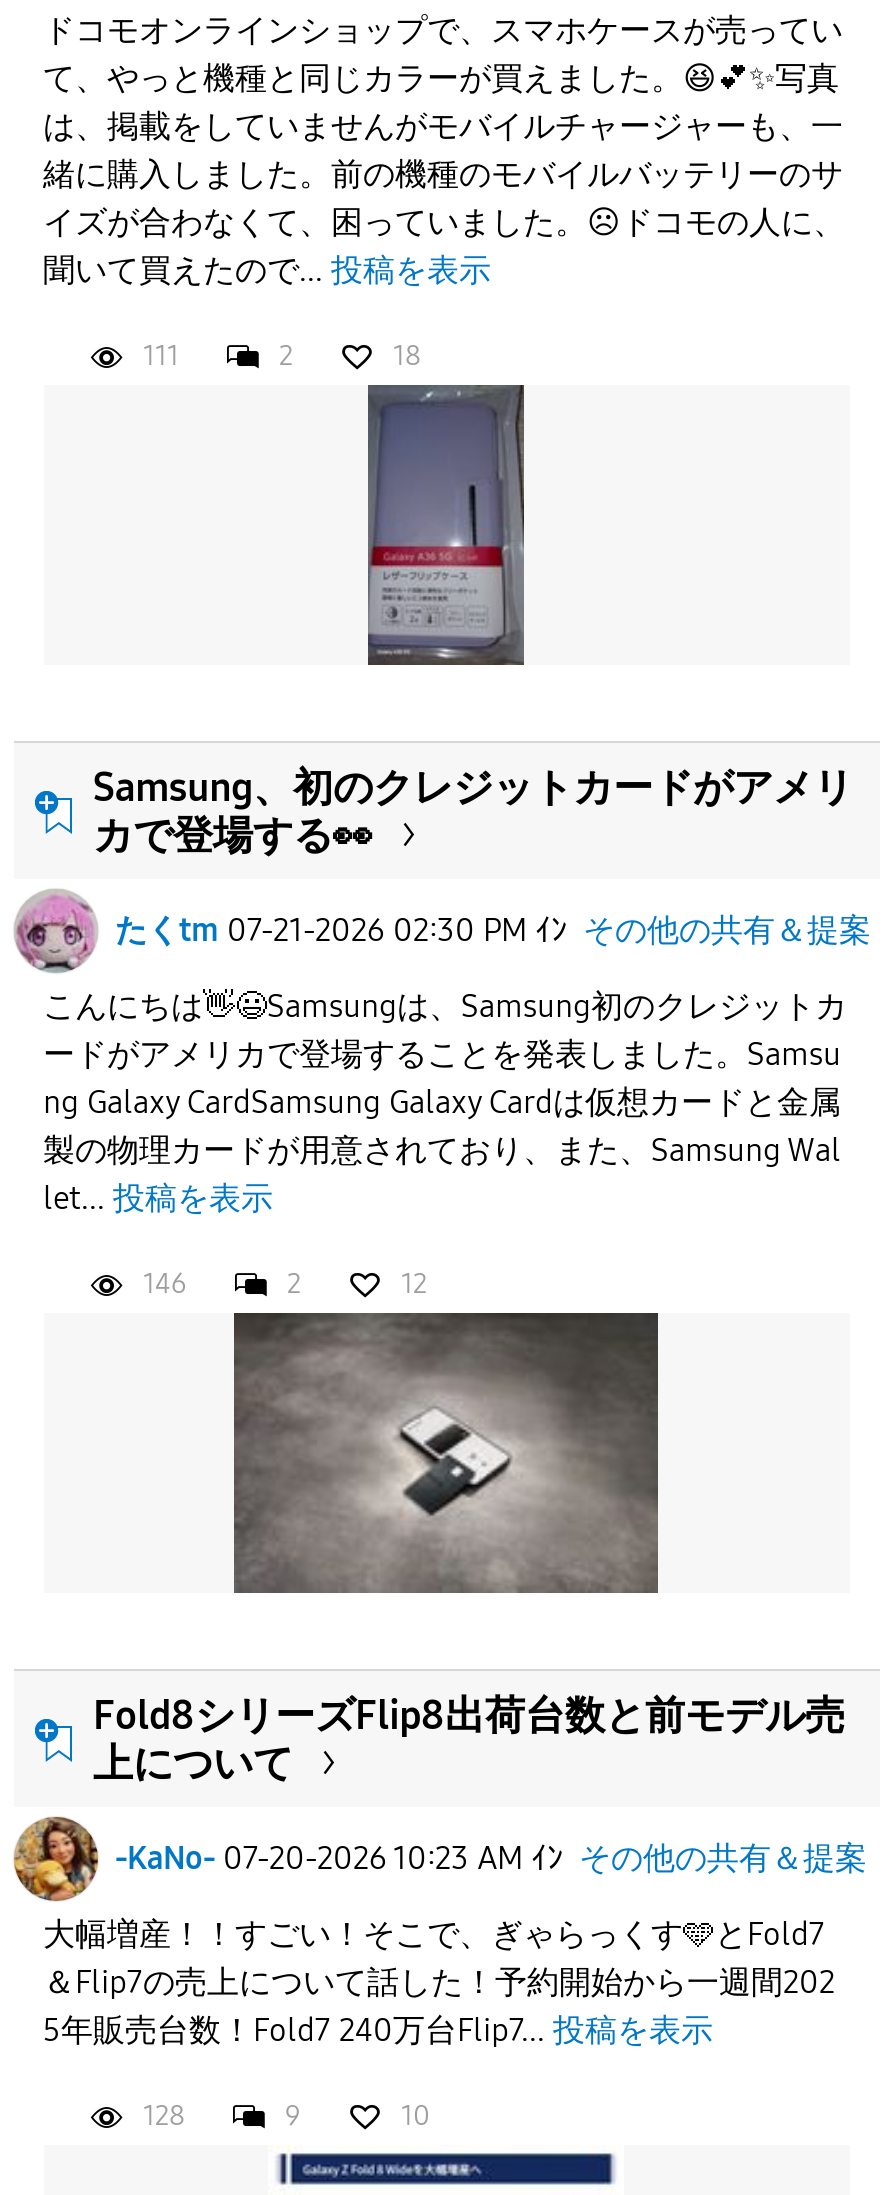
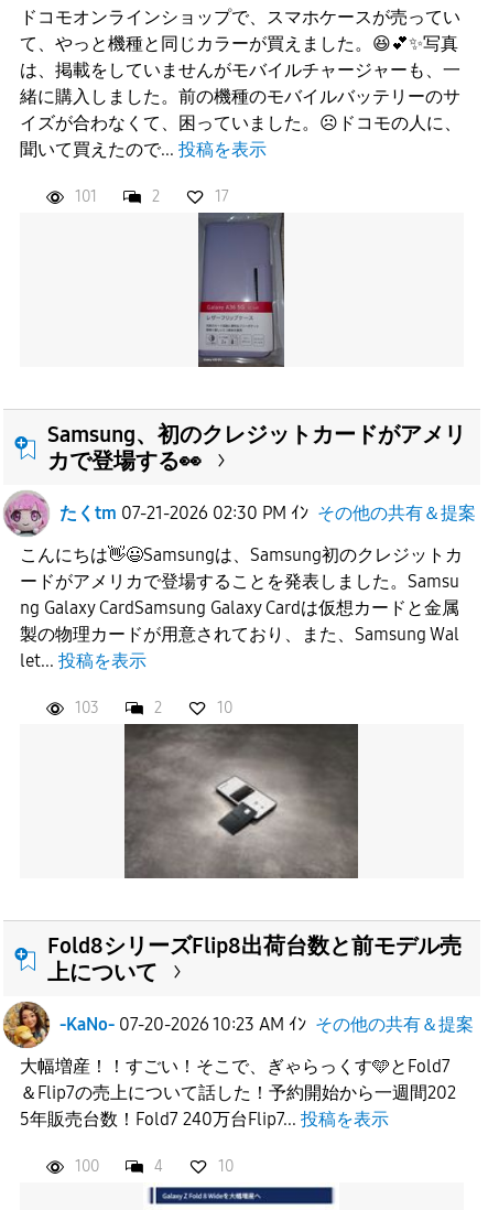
- 111
+ 101

- 18
+ 17

- 146
+ 103

- 12
+ 10

- 128
+ 100

- 9
+ 4
